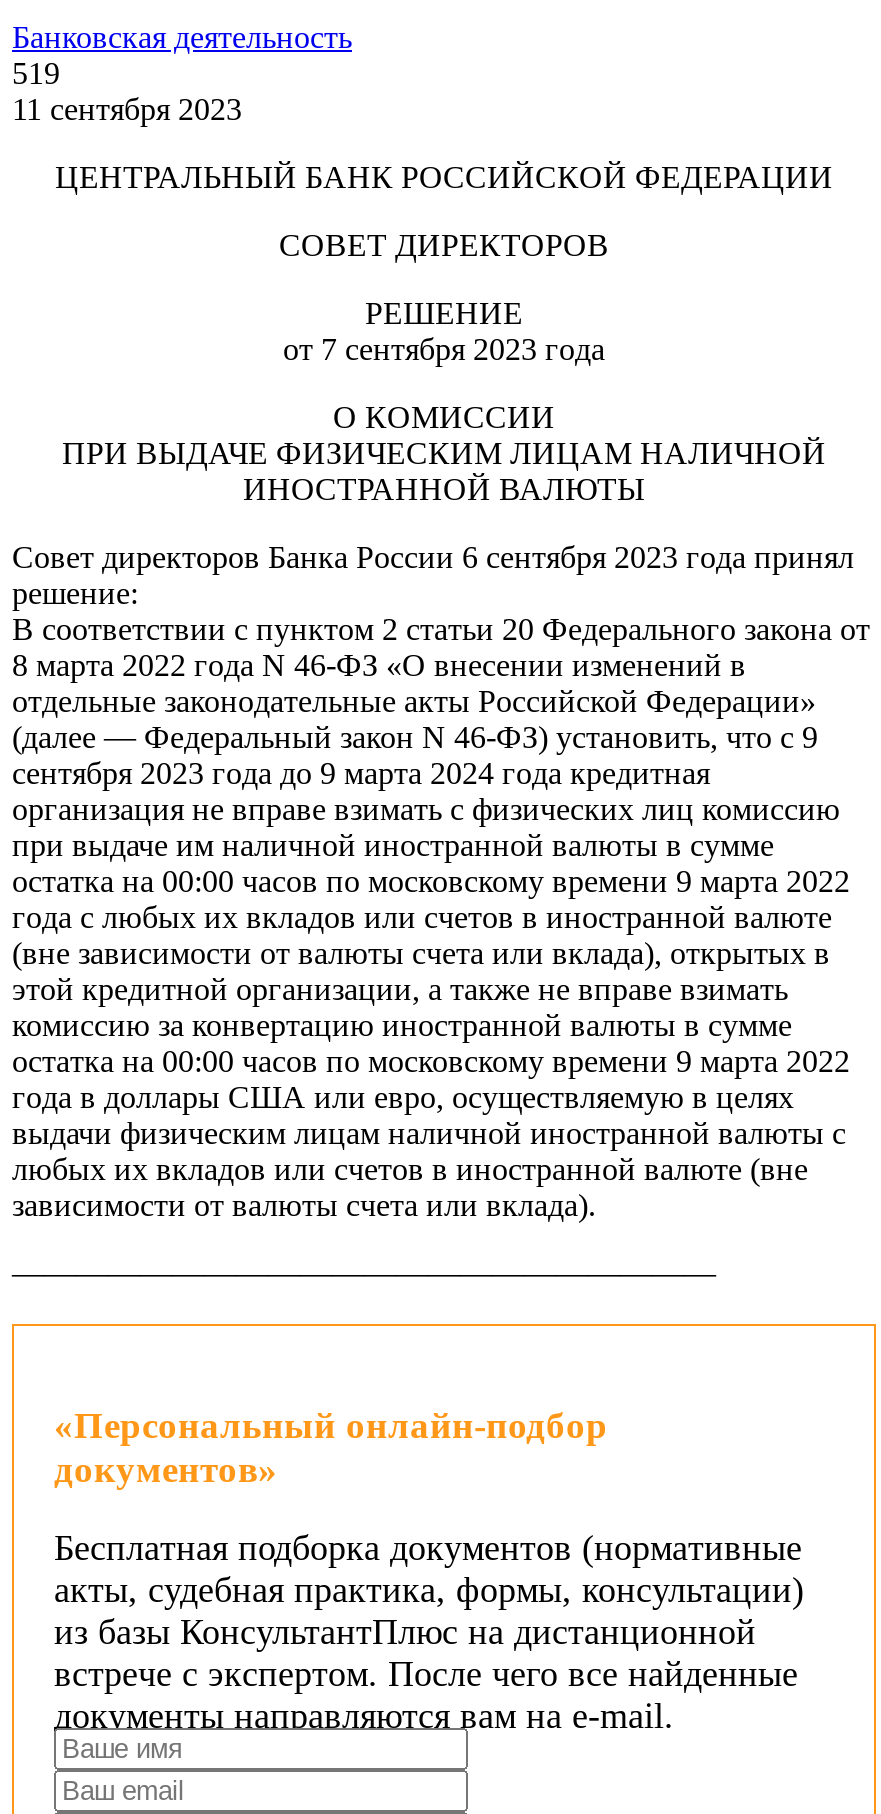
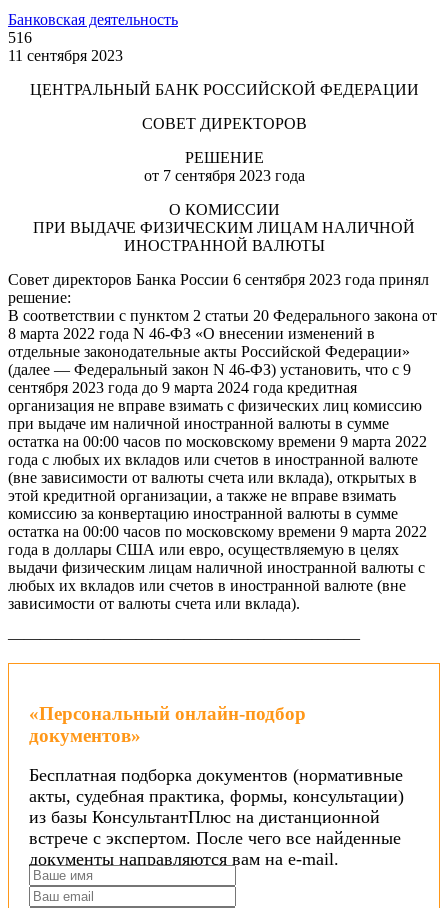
- 519
+ 516
